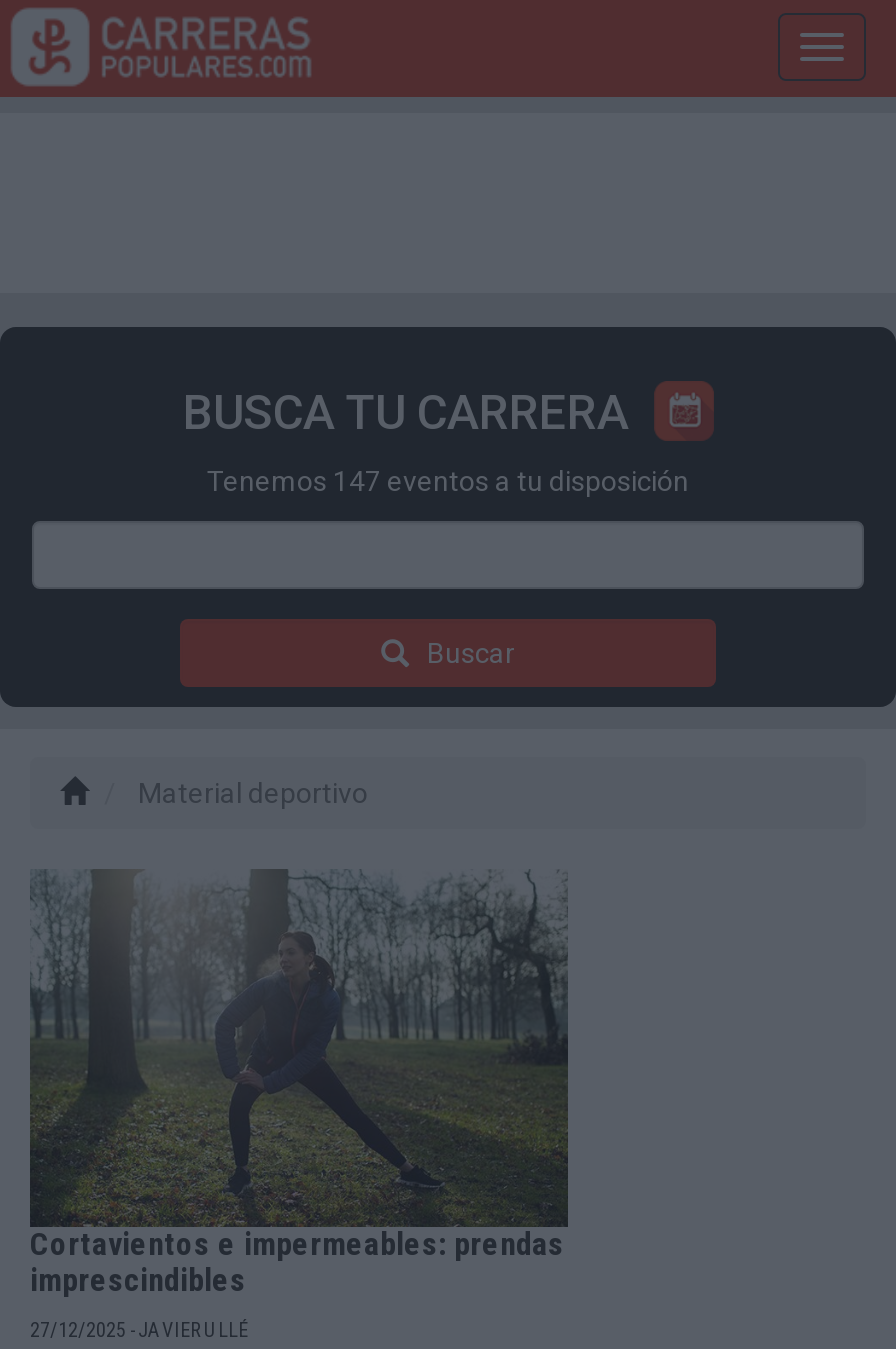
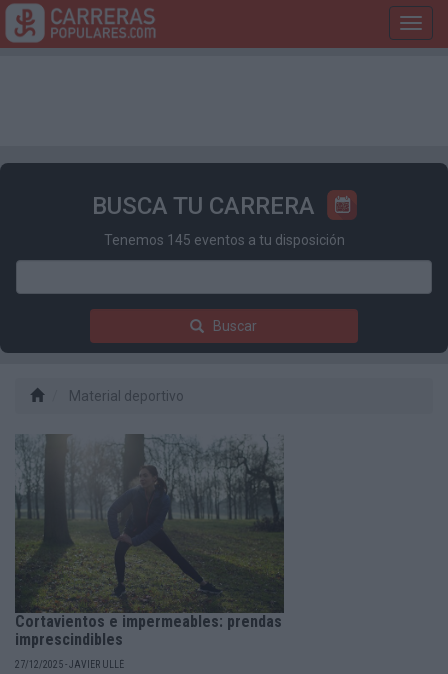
- Tenemos 147 eventos a tu disposición
+ Tenemos 145 eventos a tu disposición
